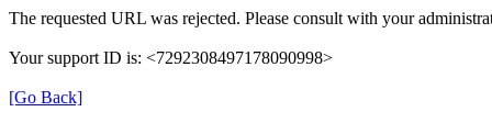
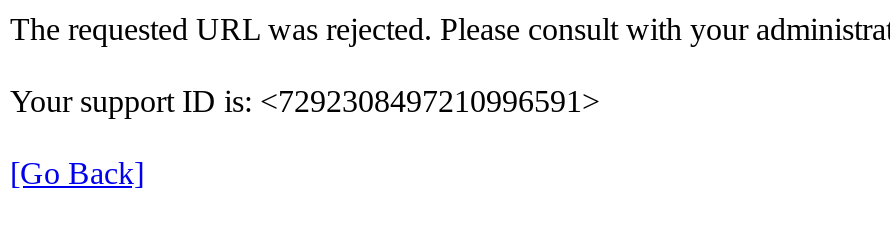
- Your support ID is: <7292308497178090998>
+ Your support ID is: <7292308497210996591>
